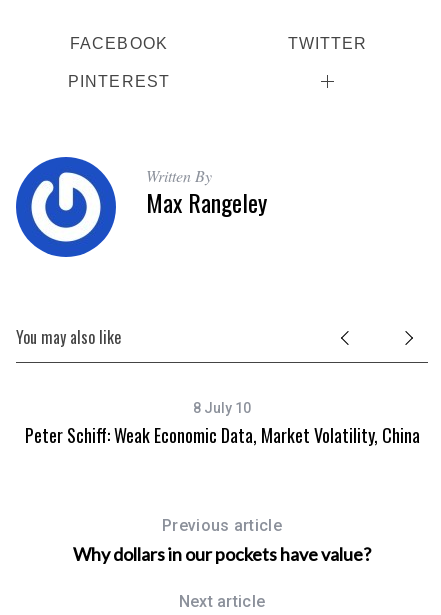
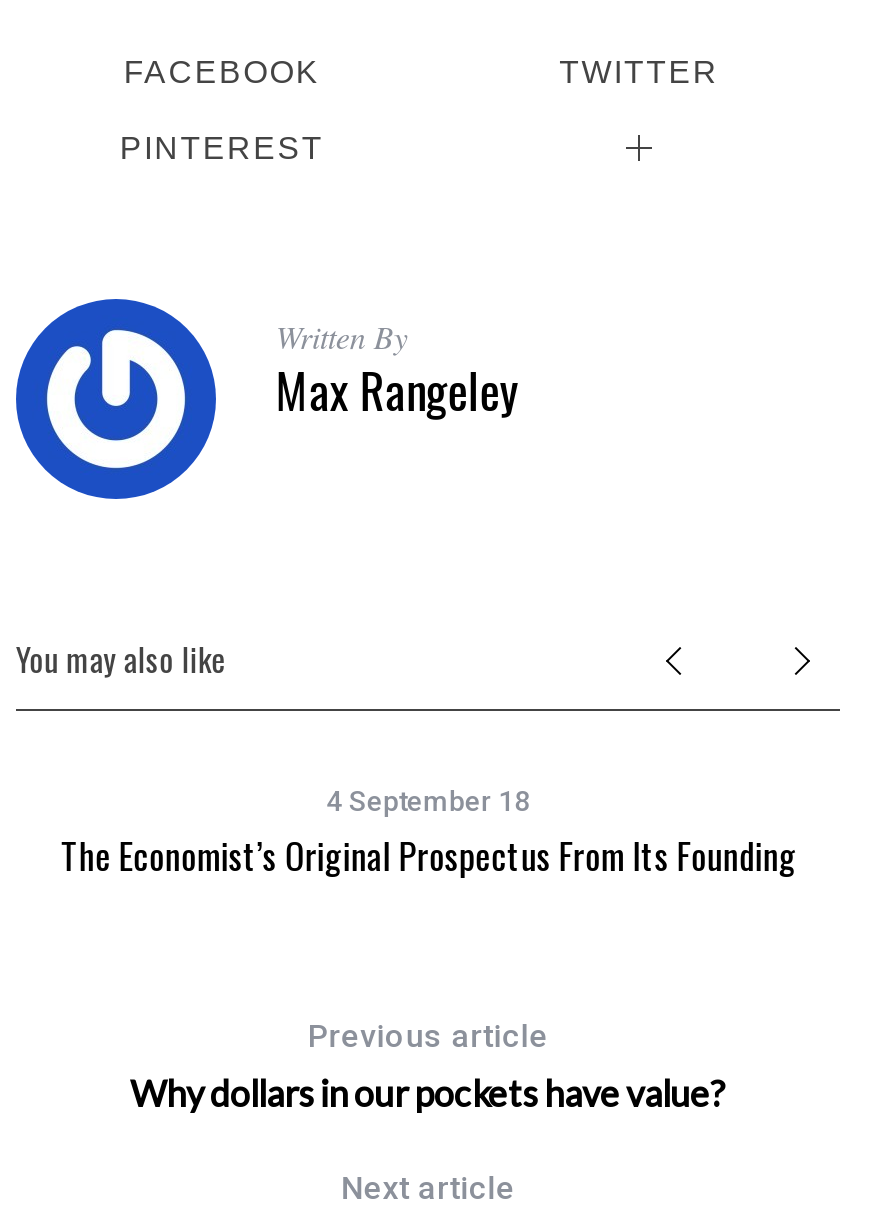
- 8 July 10
- Peter Schiff: Weak Economic Data, Market Volatility, China
+ 4 September 18
+ The Economist’s Original Prospectus From Its Founding
